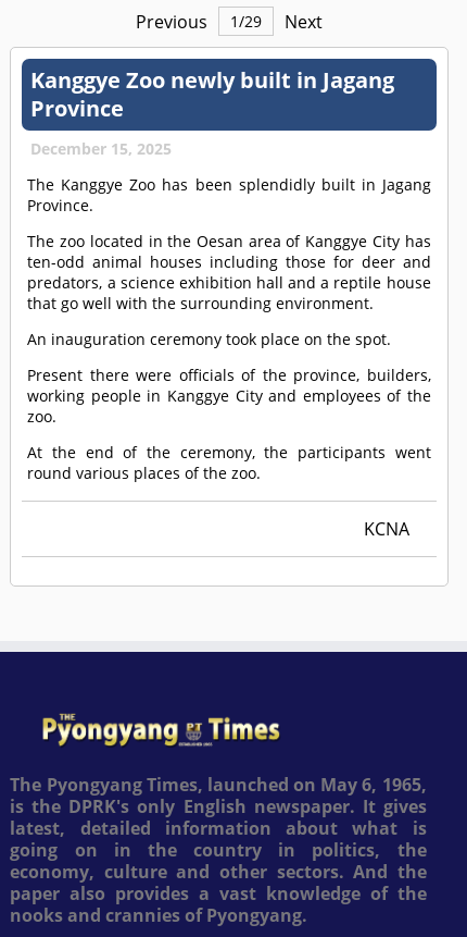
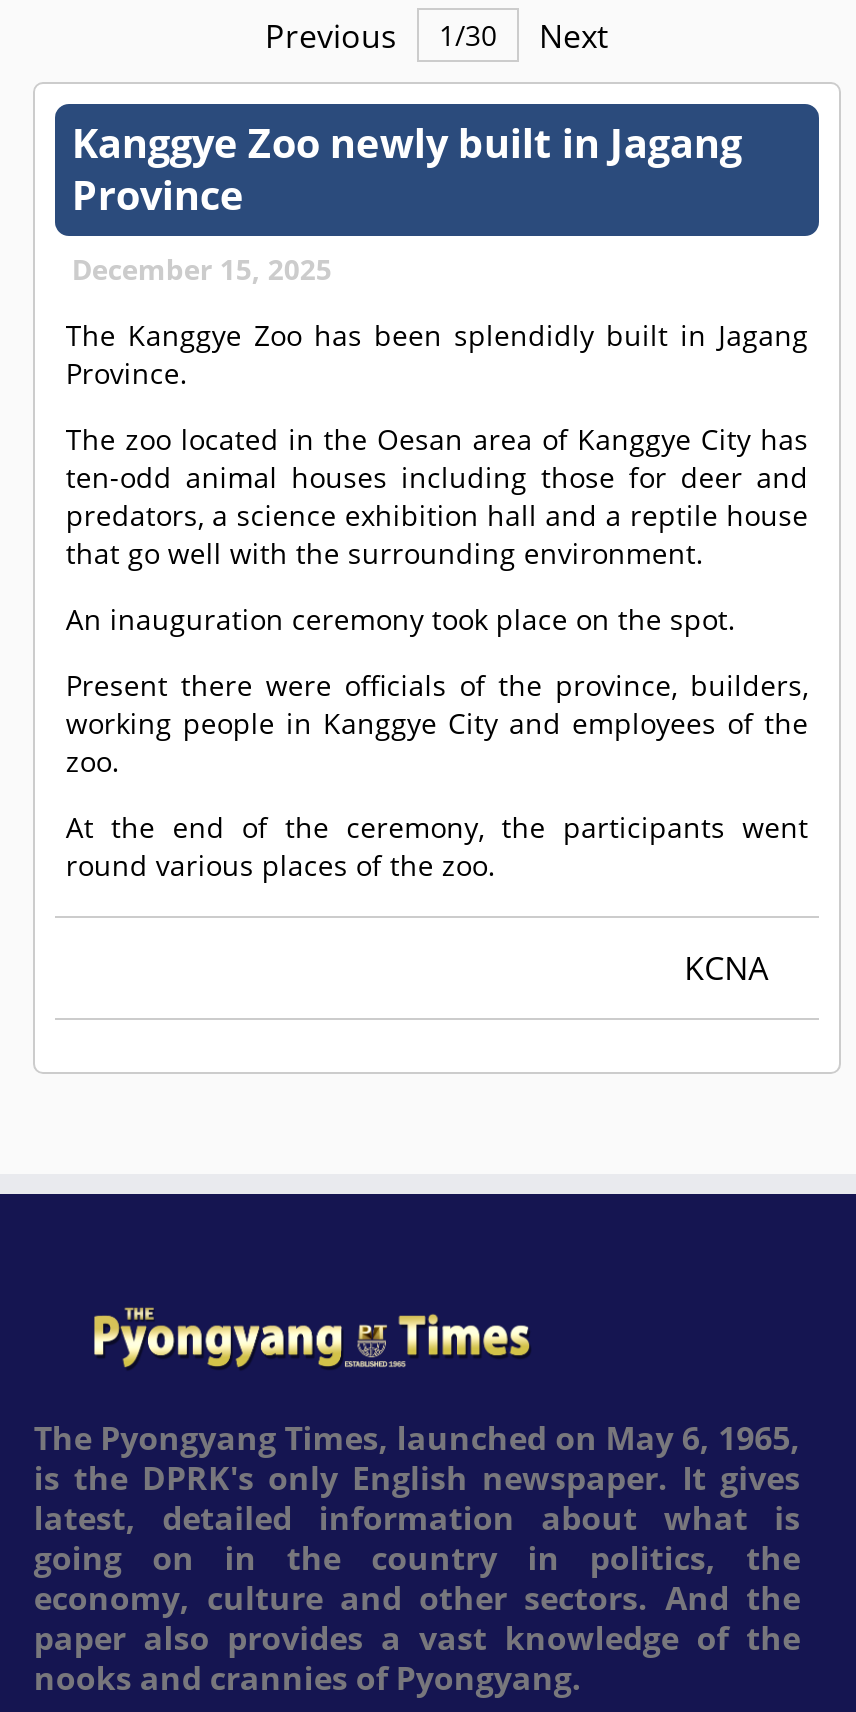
- Previous 1/29 Next
+ Previous 1/30 Next
